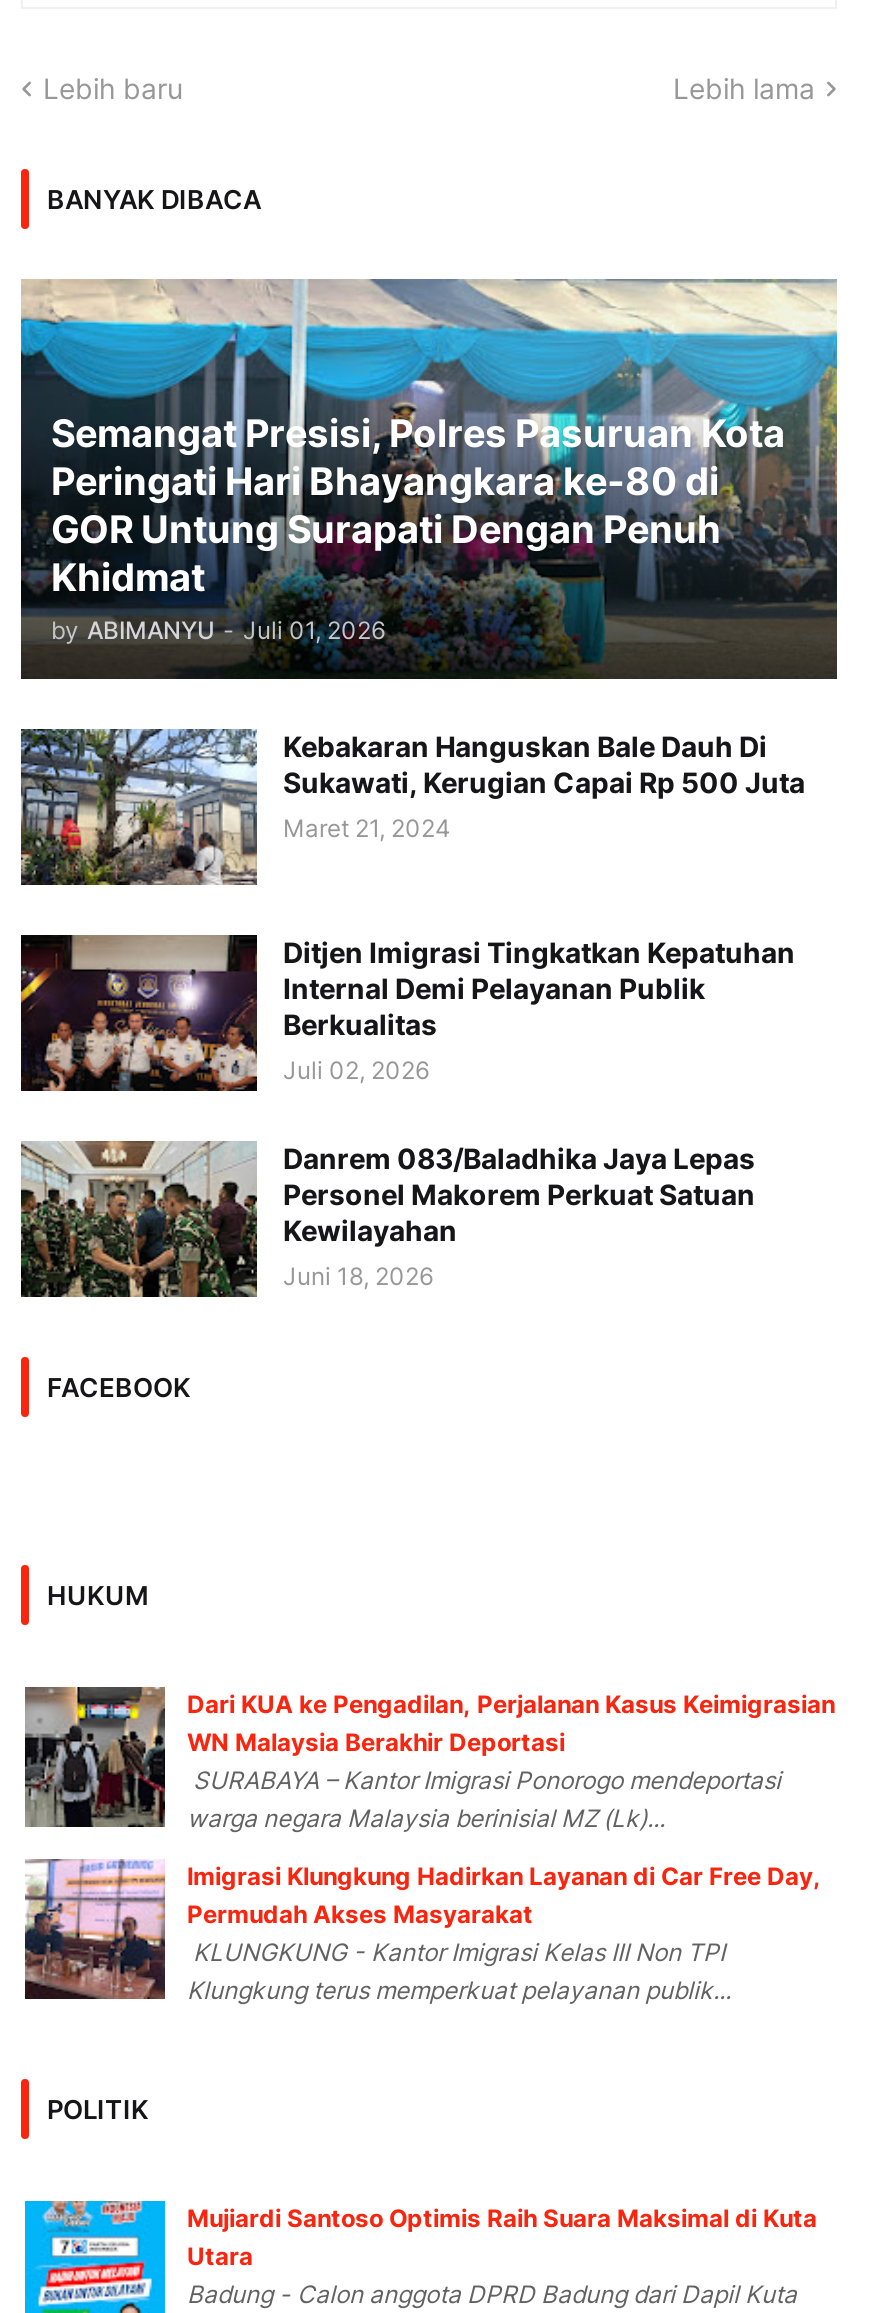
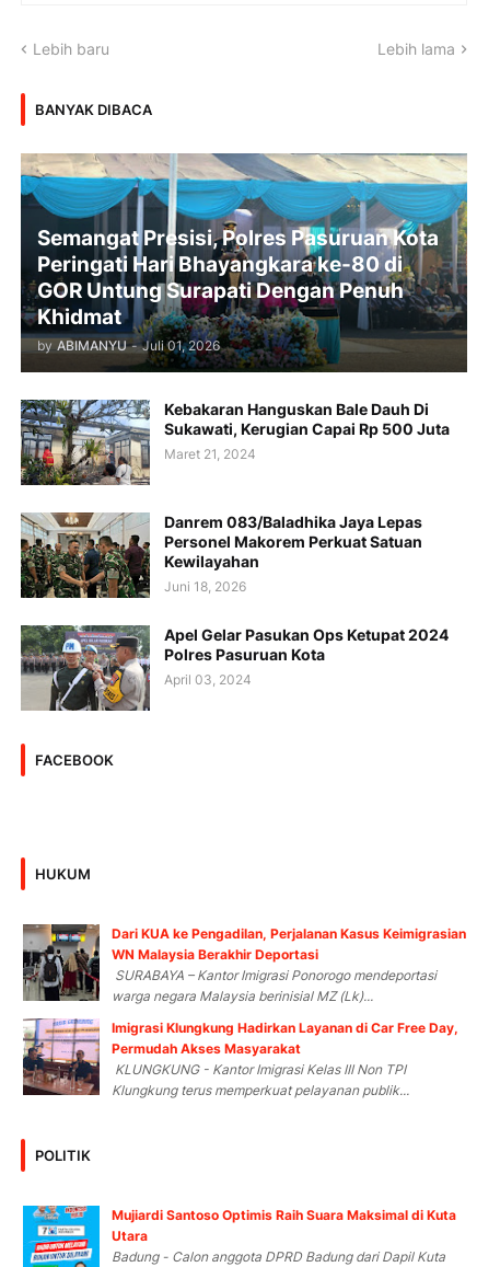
- [image]
- Ditjen Imigrasi Tingkatkan Kepatuhan
- Internal Demi Pelayanan Publik
- Berkualitas
- Juli 02, 2026

moved up: [image] | Danrem 083/Baladhika Jaya Lepas | Personel Makorem Perkuat Satuan | Kewilayahan | Juni 18, 2026

+ [image]
+ Apel Gelar Pasukan Ops Ketupat 2024
+ Polres Pasuruan Kota
+ April 03, 2024
